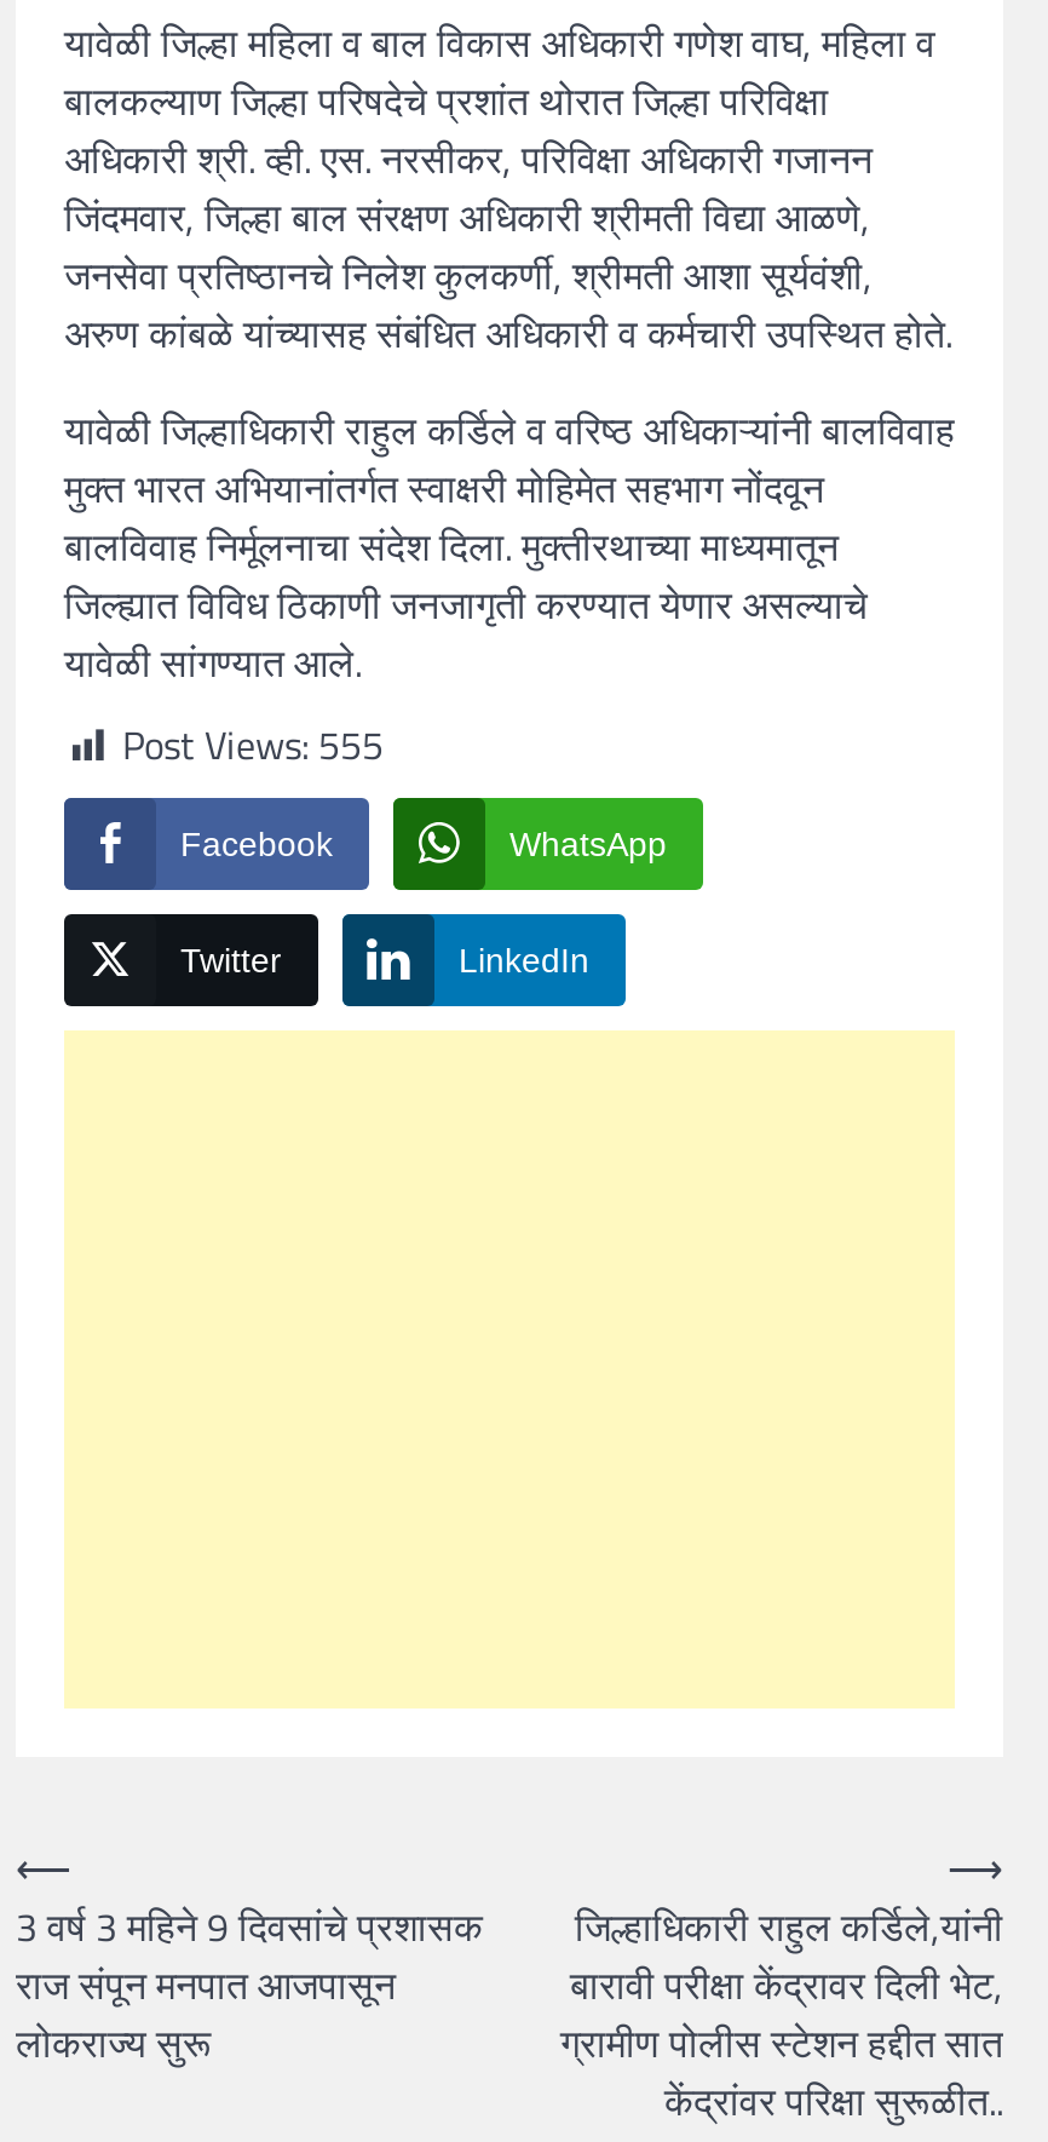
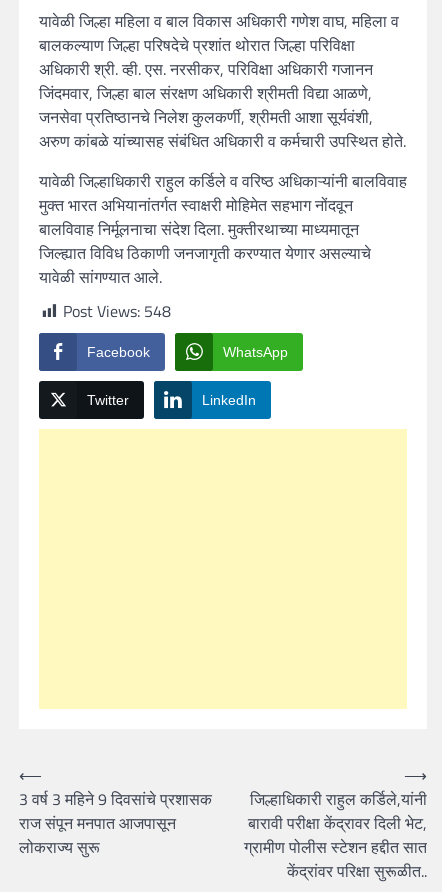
- Post Views: 555
+ Post Views: 548
